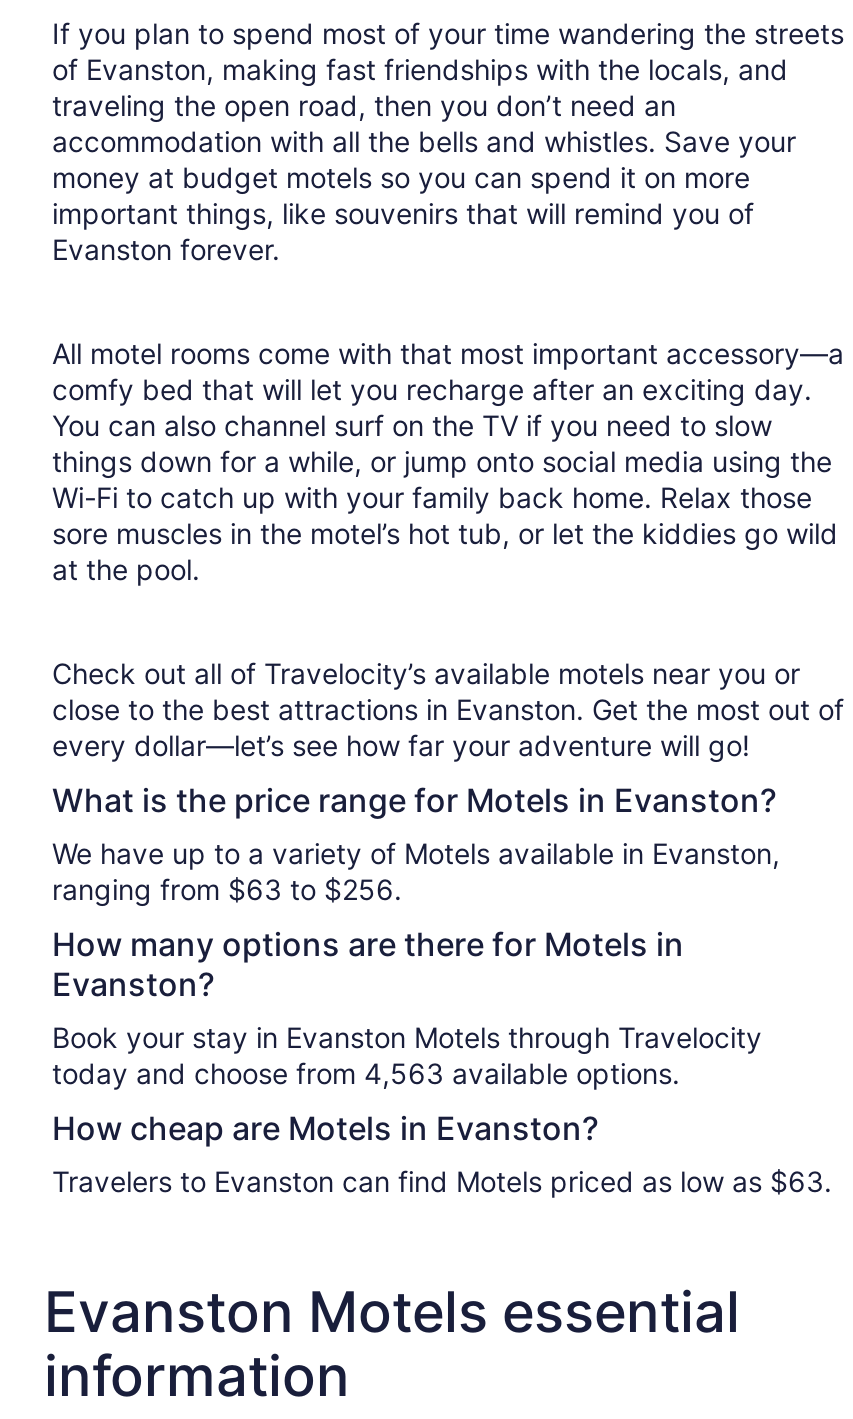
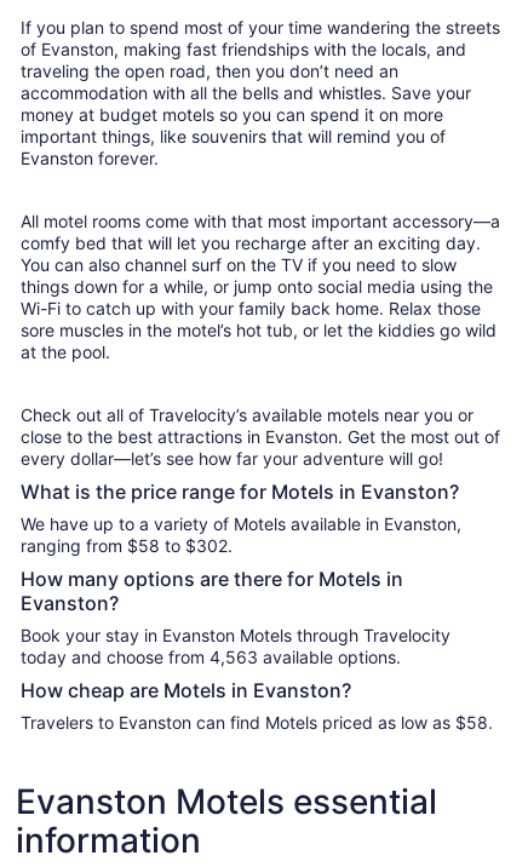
- ranging from $63 to $256.
+ ranging from $58 to $302.

- Travelers to Evanston can find Motels priced as low as $63.
+ Travelers to Evanston can find Motels priced as low as $58.
